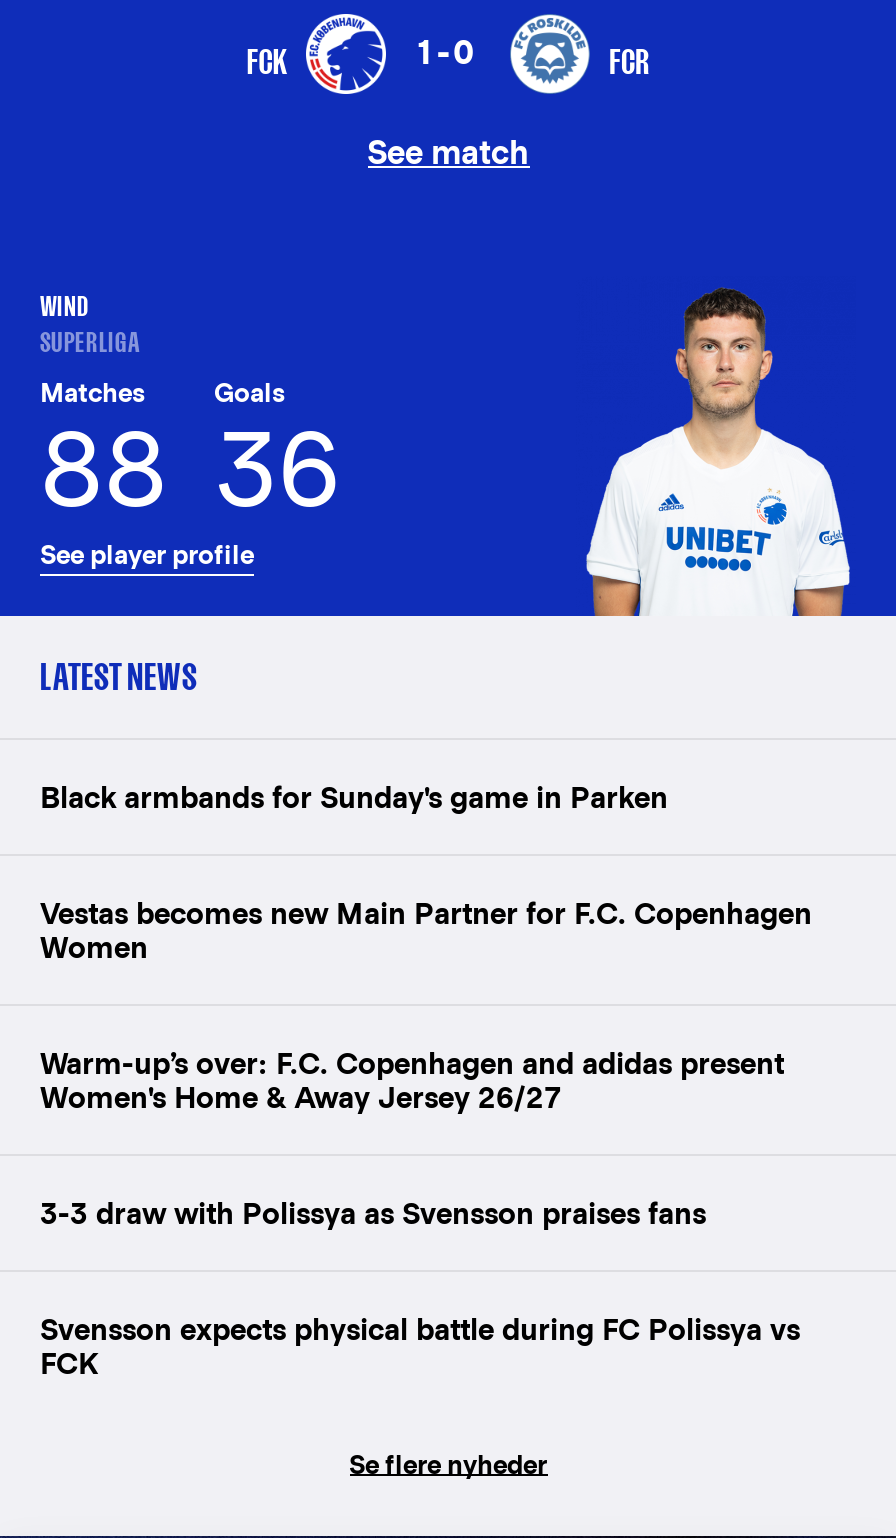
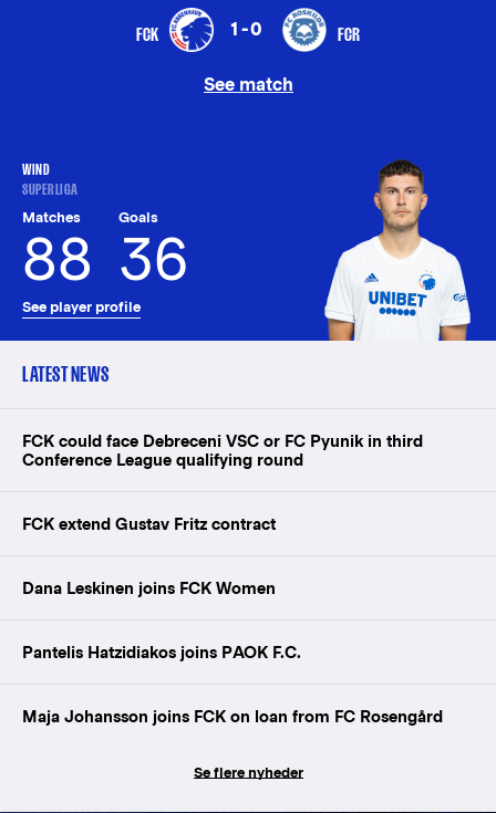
- Black armbands for Sunday's game in Parken
+ FCK could face Debreceni VSC or FC Pyunik in third
+ Conference League qualifying round

- Vestas becomes new Main Partner for F.C. Copenhagen
- Women
+ FCK extend Gustav Fritz contract

- Warm-up’s over: F.C. Copenhagen and adidas present
- Women's Home & Away Jersey 26/27
+ Dana Leskinen joins FCK Women

- 3-3 draw with Polissya as Svensson praises fans
+ Pantelis Hatzidiakos joins PAOK F.C.

- Svensson expects physical battle during FC Polissya vs
- FCK
+ Maja Johansson joins FCK on loan from FC Rosengård
